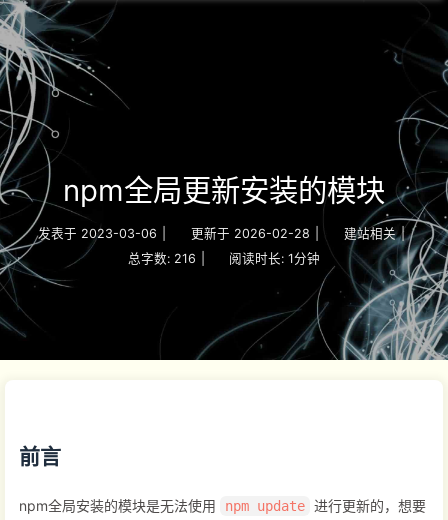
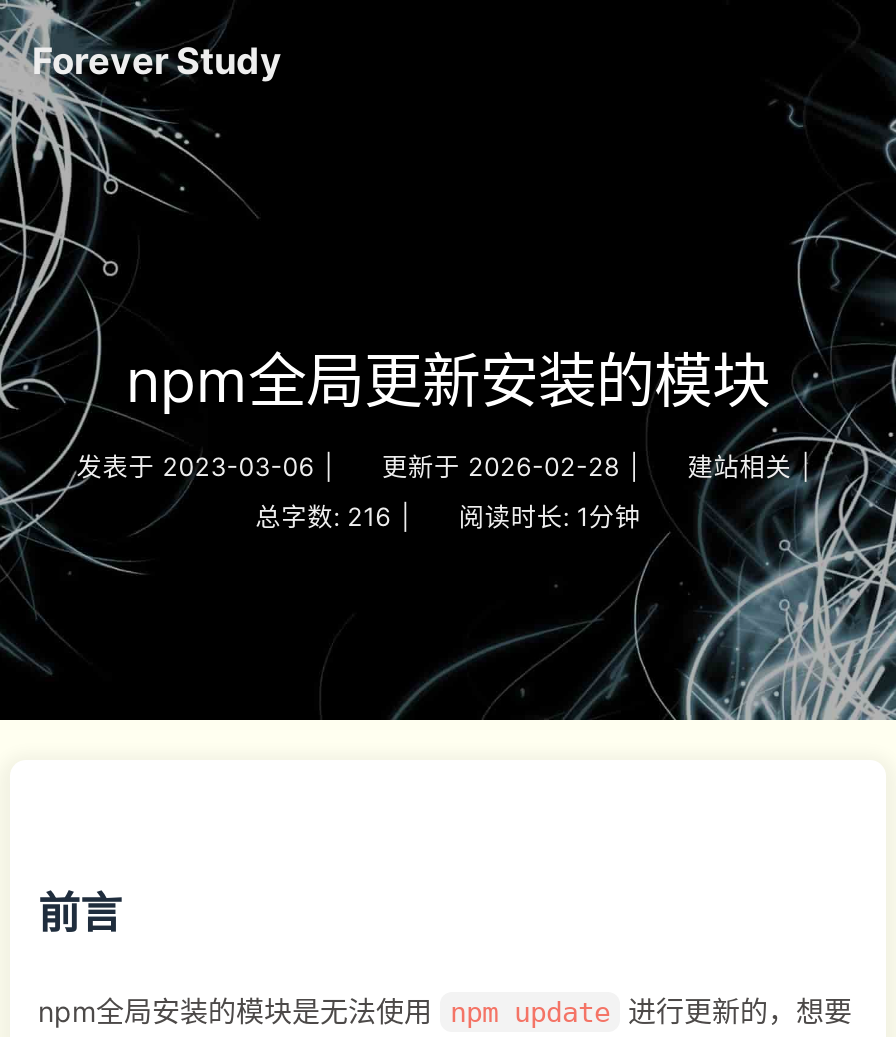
+ Forever Study
